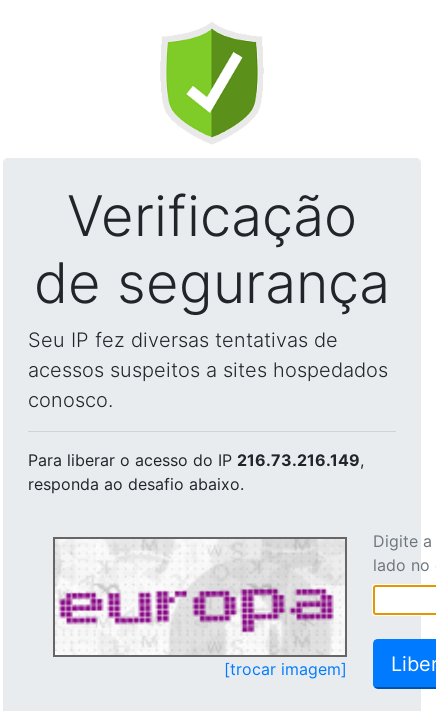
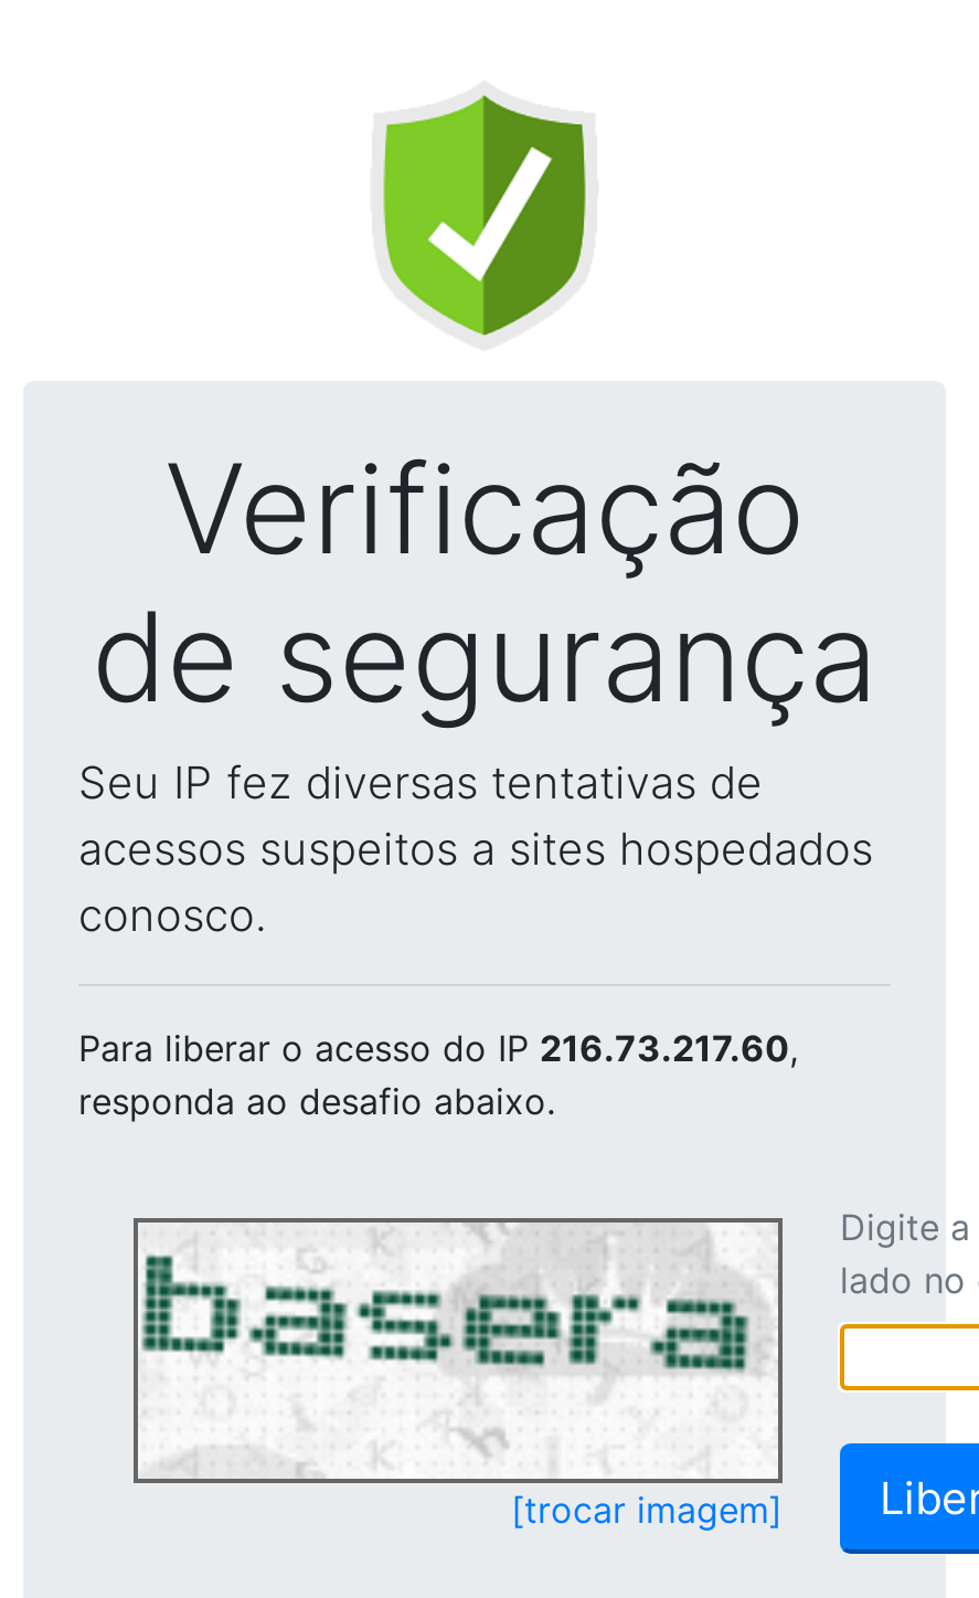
- Para liberar o acesso do IP 216.73.216.149,
+ Para liberar o acesso do IP 216.73.217.60,

- [image]
+ [image]
